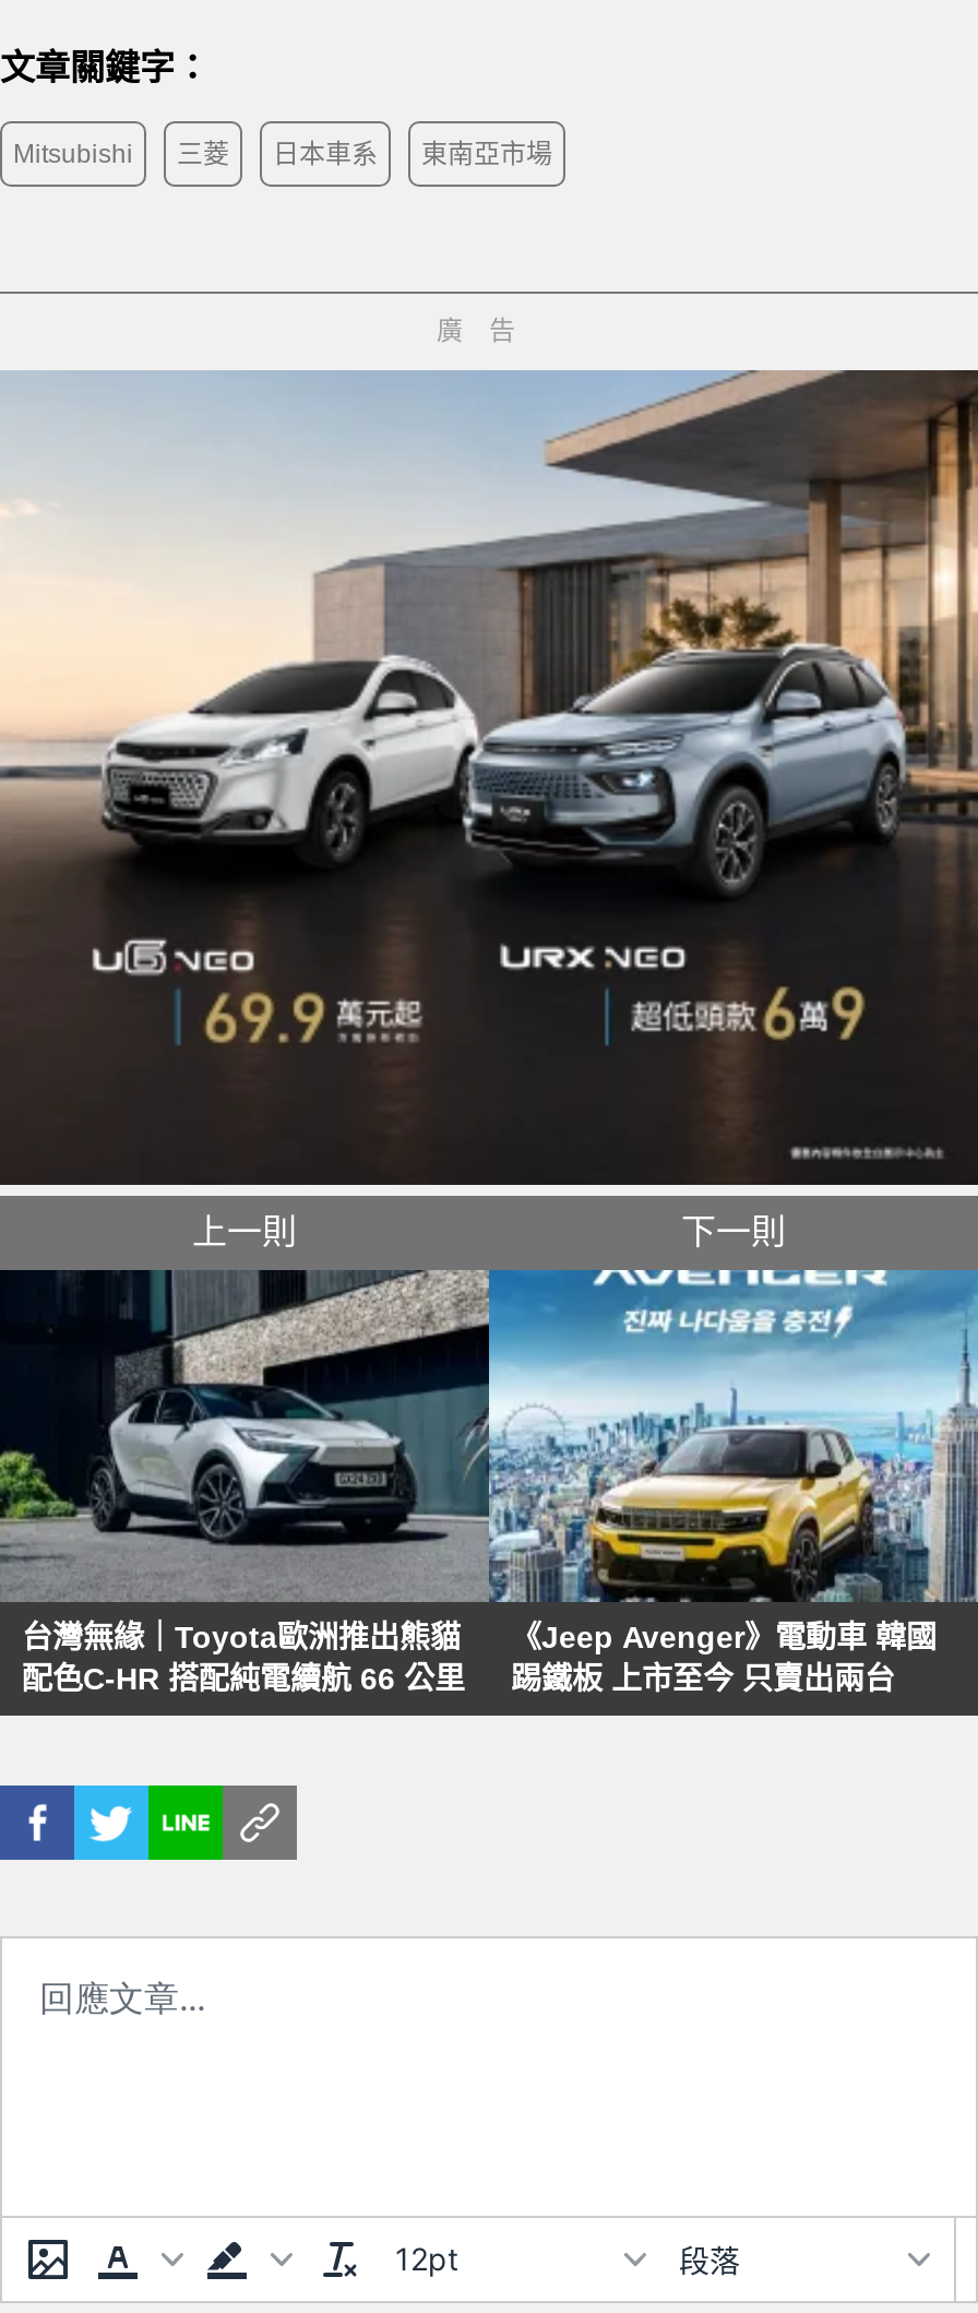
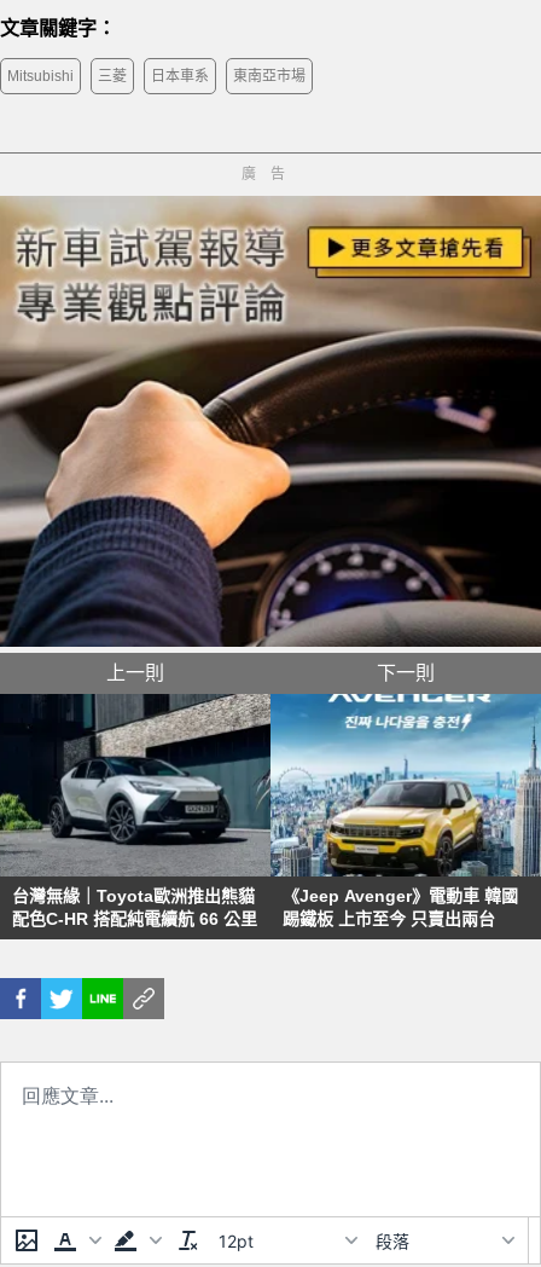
- [image]
+ [image]
